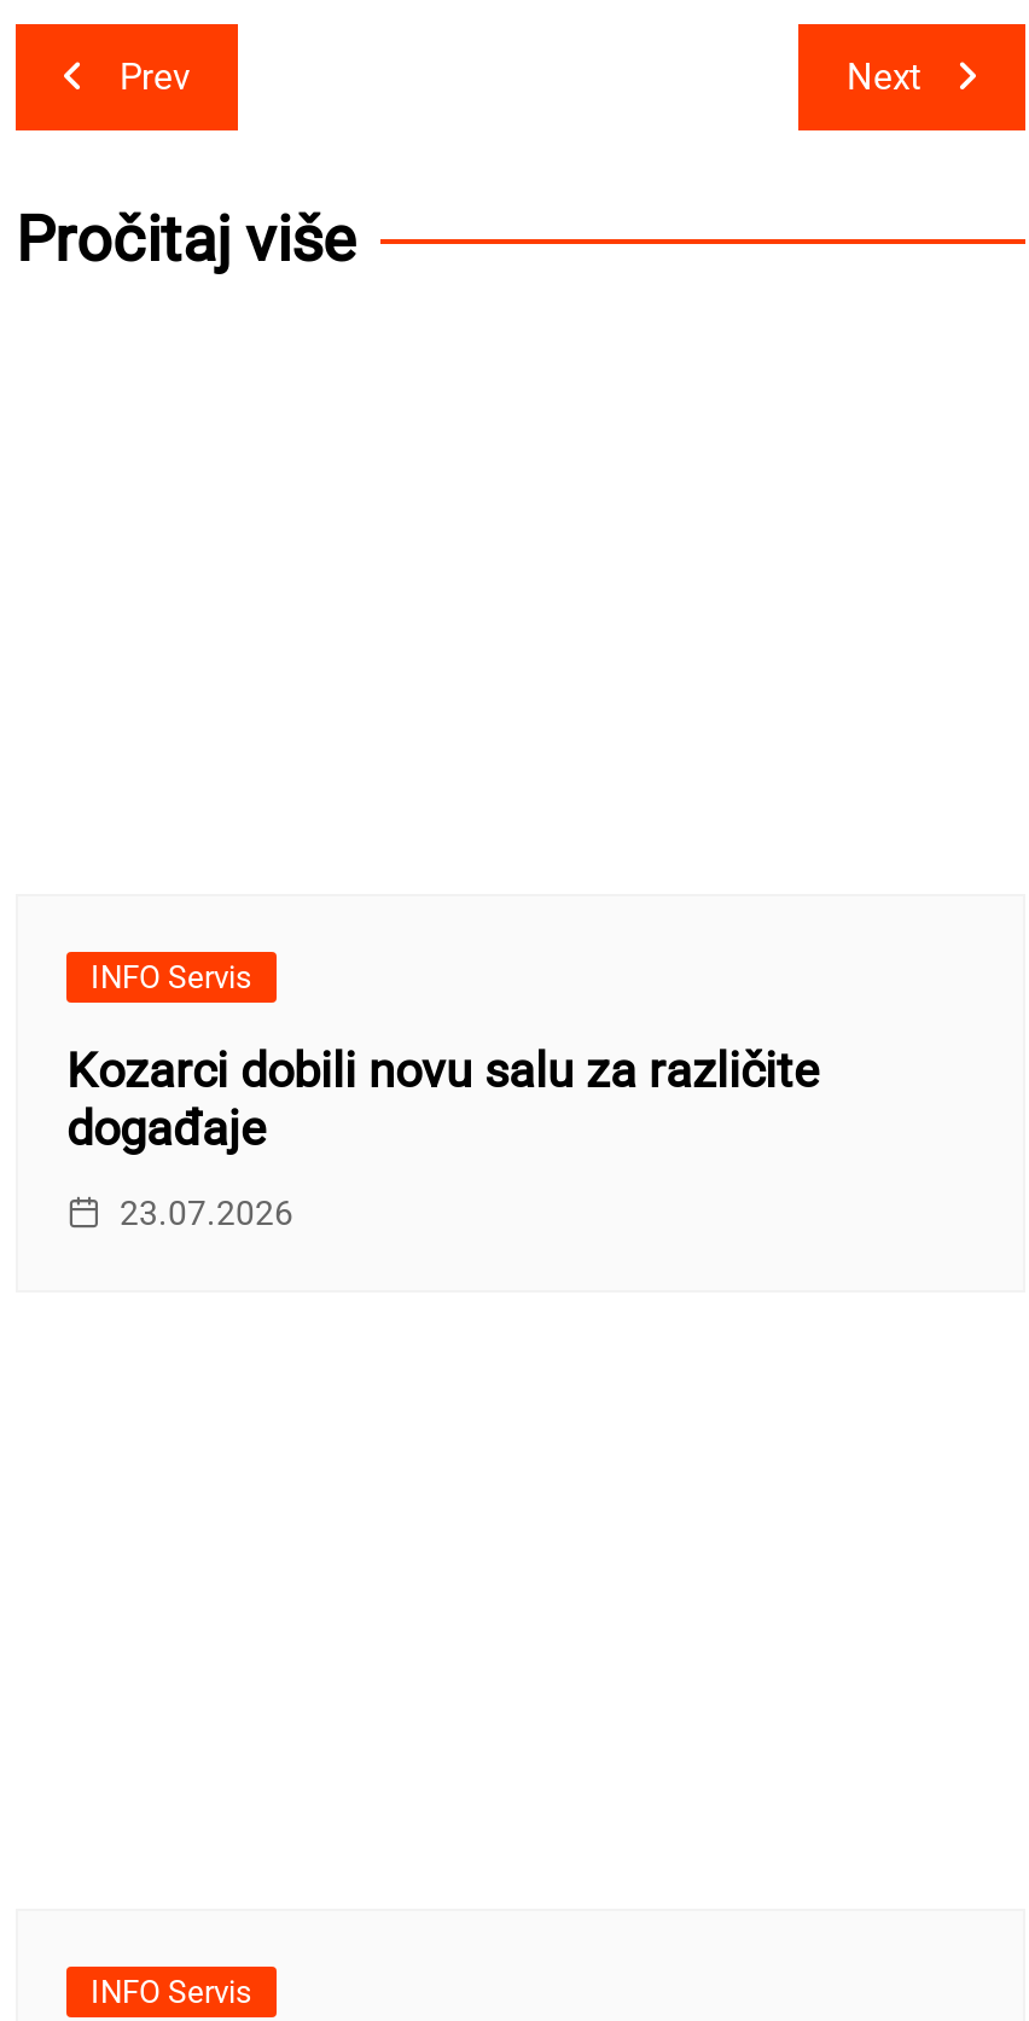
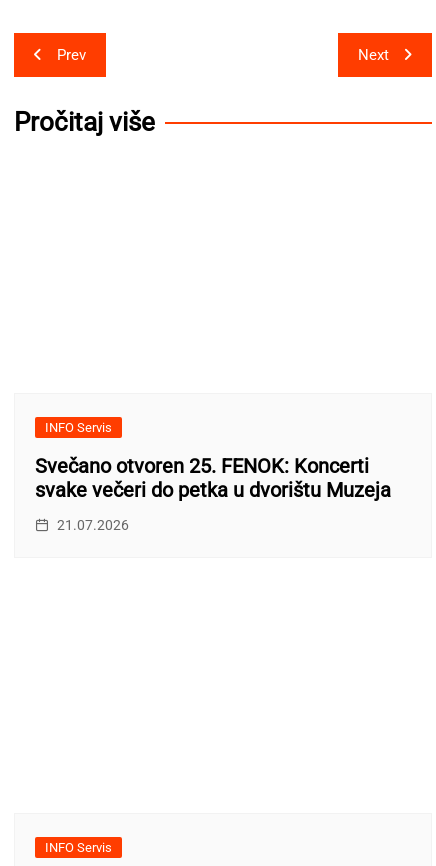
- Kozarci dobili novu salu za različite
- događaje
+ Svečano otvoren 25. FENOK: Koncerti
+ svake večeri do petka u dvorištu Muzeja

- 23.07.2026
+ 21.07.2026
